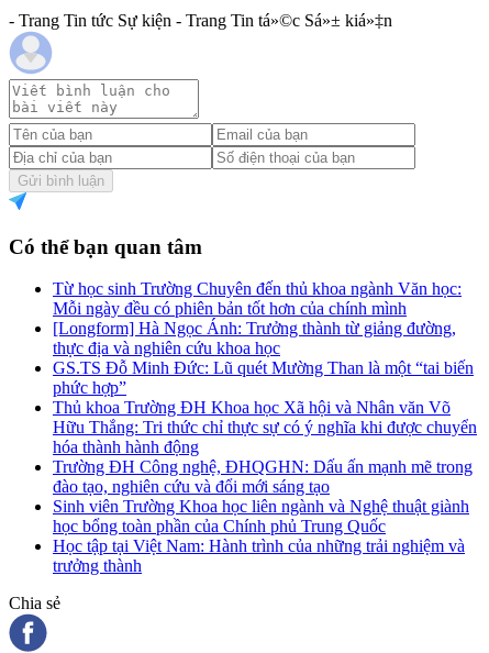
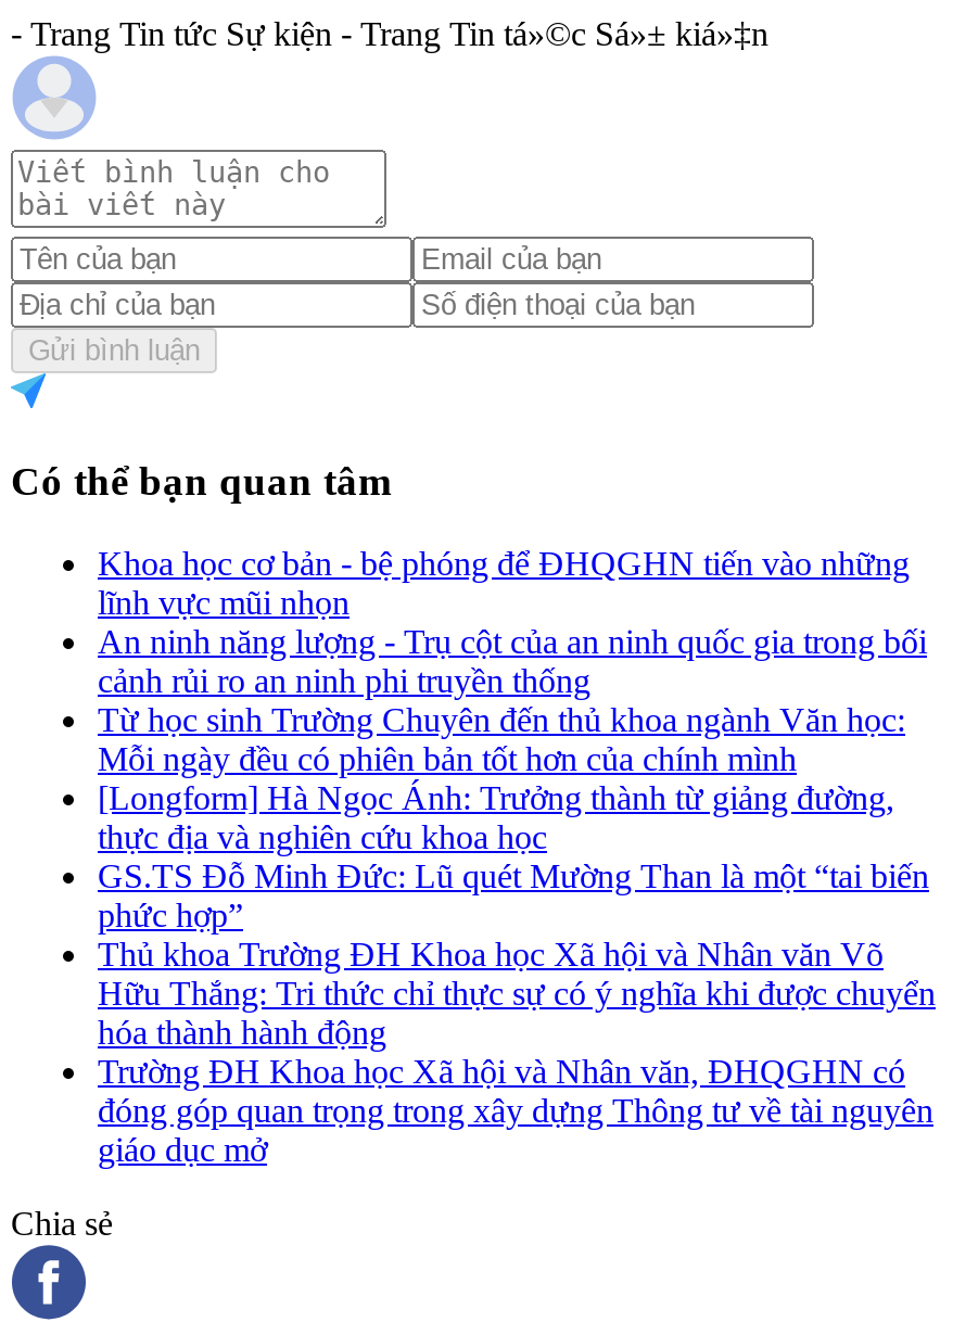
+ Khoa học cơ bản - bệ phóng để ĐHQGHN tiến vào những
+ lĩnh vực mũi nhọn
+ An ninh năng lượng - Trụ cột của an ninh quốc gia trong bối
+ cảnh rủi ro an ninh phi truyền thống

moved down: Từ học sinh Trường Chuyên đến thủ khoa ngành Văn học: | Mỗi ngày đều có phiên bản tốt hơn của chính mình | [Longform] Hà Ngọc Ánh: Trưởng thành từ giảng đường, | ... | Hữu Thắng: Tri thức chỉ thực sự có ý nghĩa khi được chuyển | hóa thành hành động

- Trường ĐH Công nghệ, ĐHQGHN: Dấu ấn mạnh mẽ trong
- đào tạo, nghiên cứu và đổi mới sáng tạo
- Sinh viên Trường Khoa học liên ngành và Nghệ thuật giành
- học bổng toàn phần của Chính phủ Trung Quốc
- Học tập tại Việt Nam: Hành trình của những trải nghiệm và
- trưởng thành
+ Trường ĐH Khoa học Xã hội và Nhân văn, ĐHQGHN có
+ đóng góp quan trọng trong xây dựng Thông tư về tài nguyên
+ giáo dục mở
